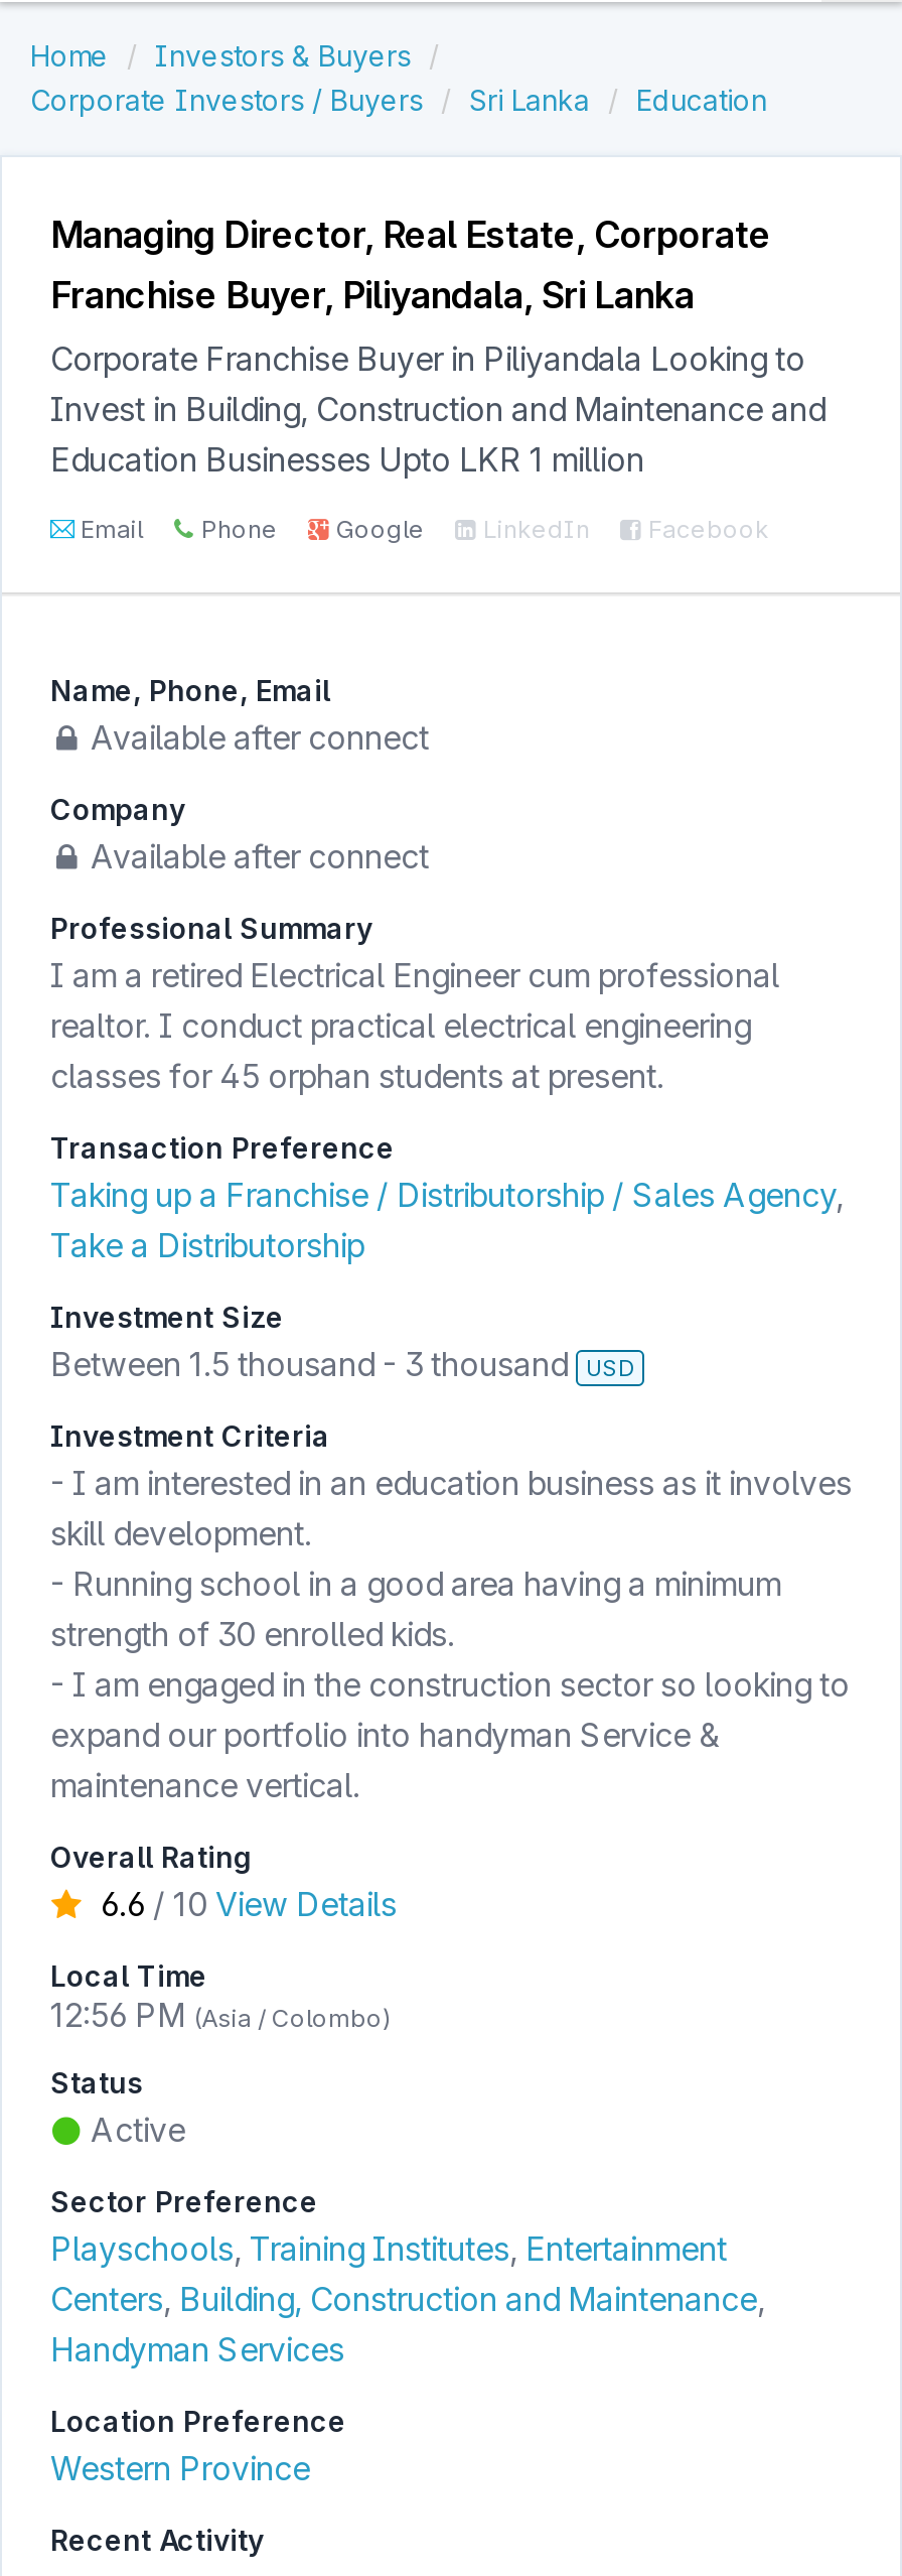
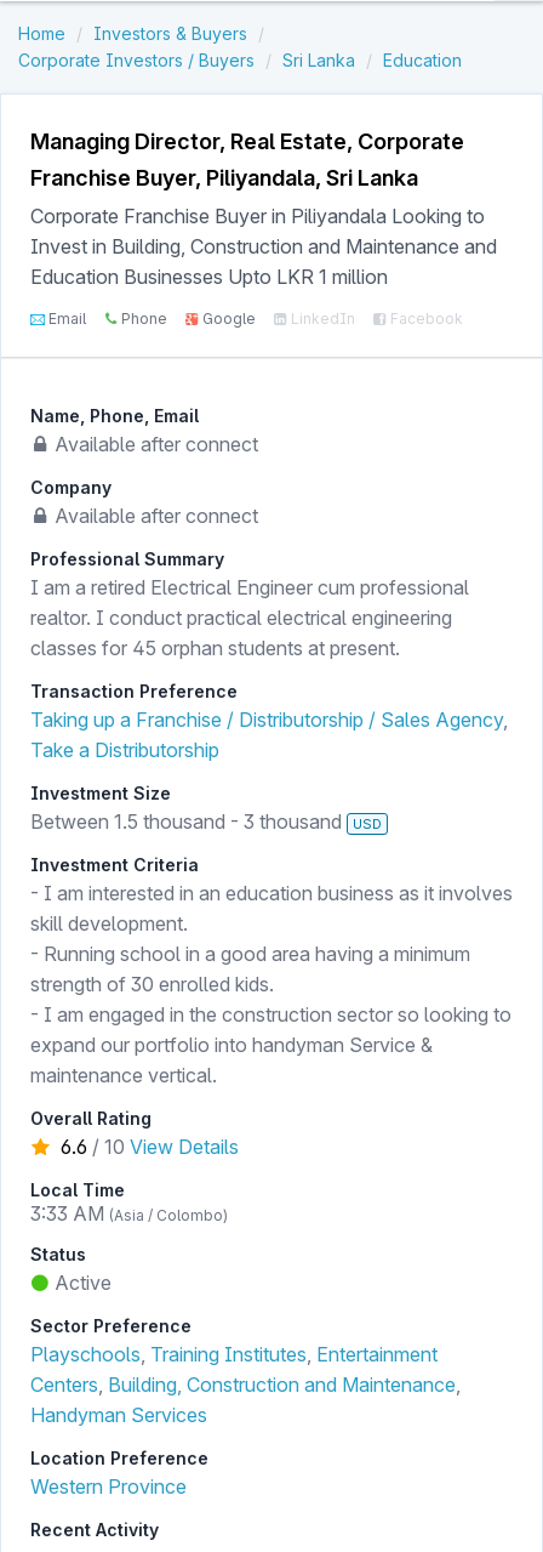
- 12:56 PM (Asia / Colombo)
+ 3:33 AM (Asia / Colombo)
